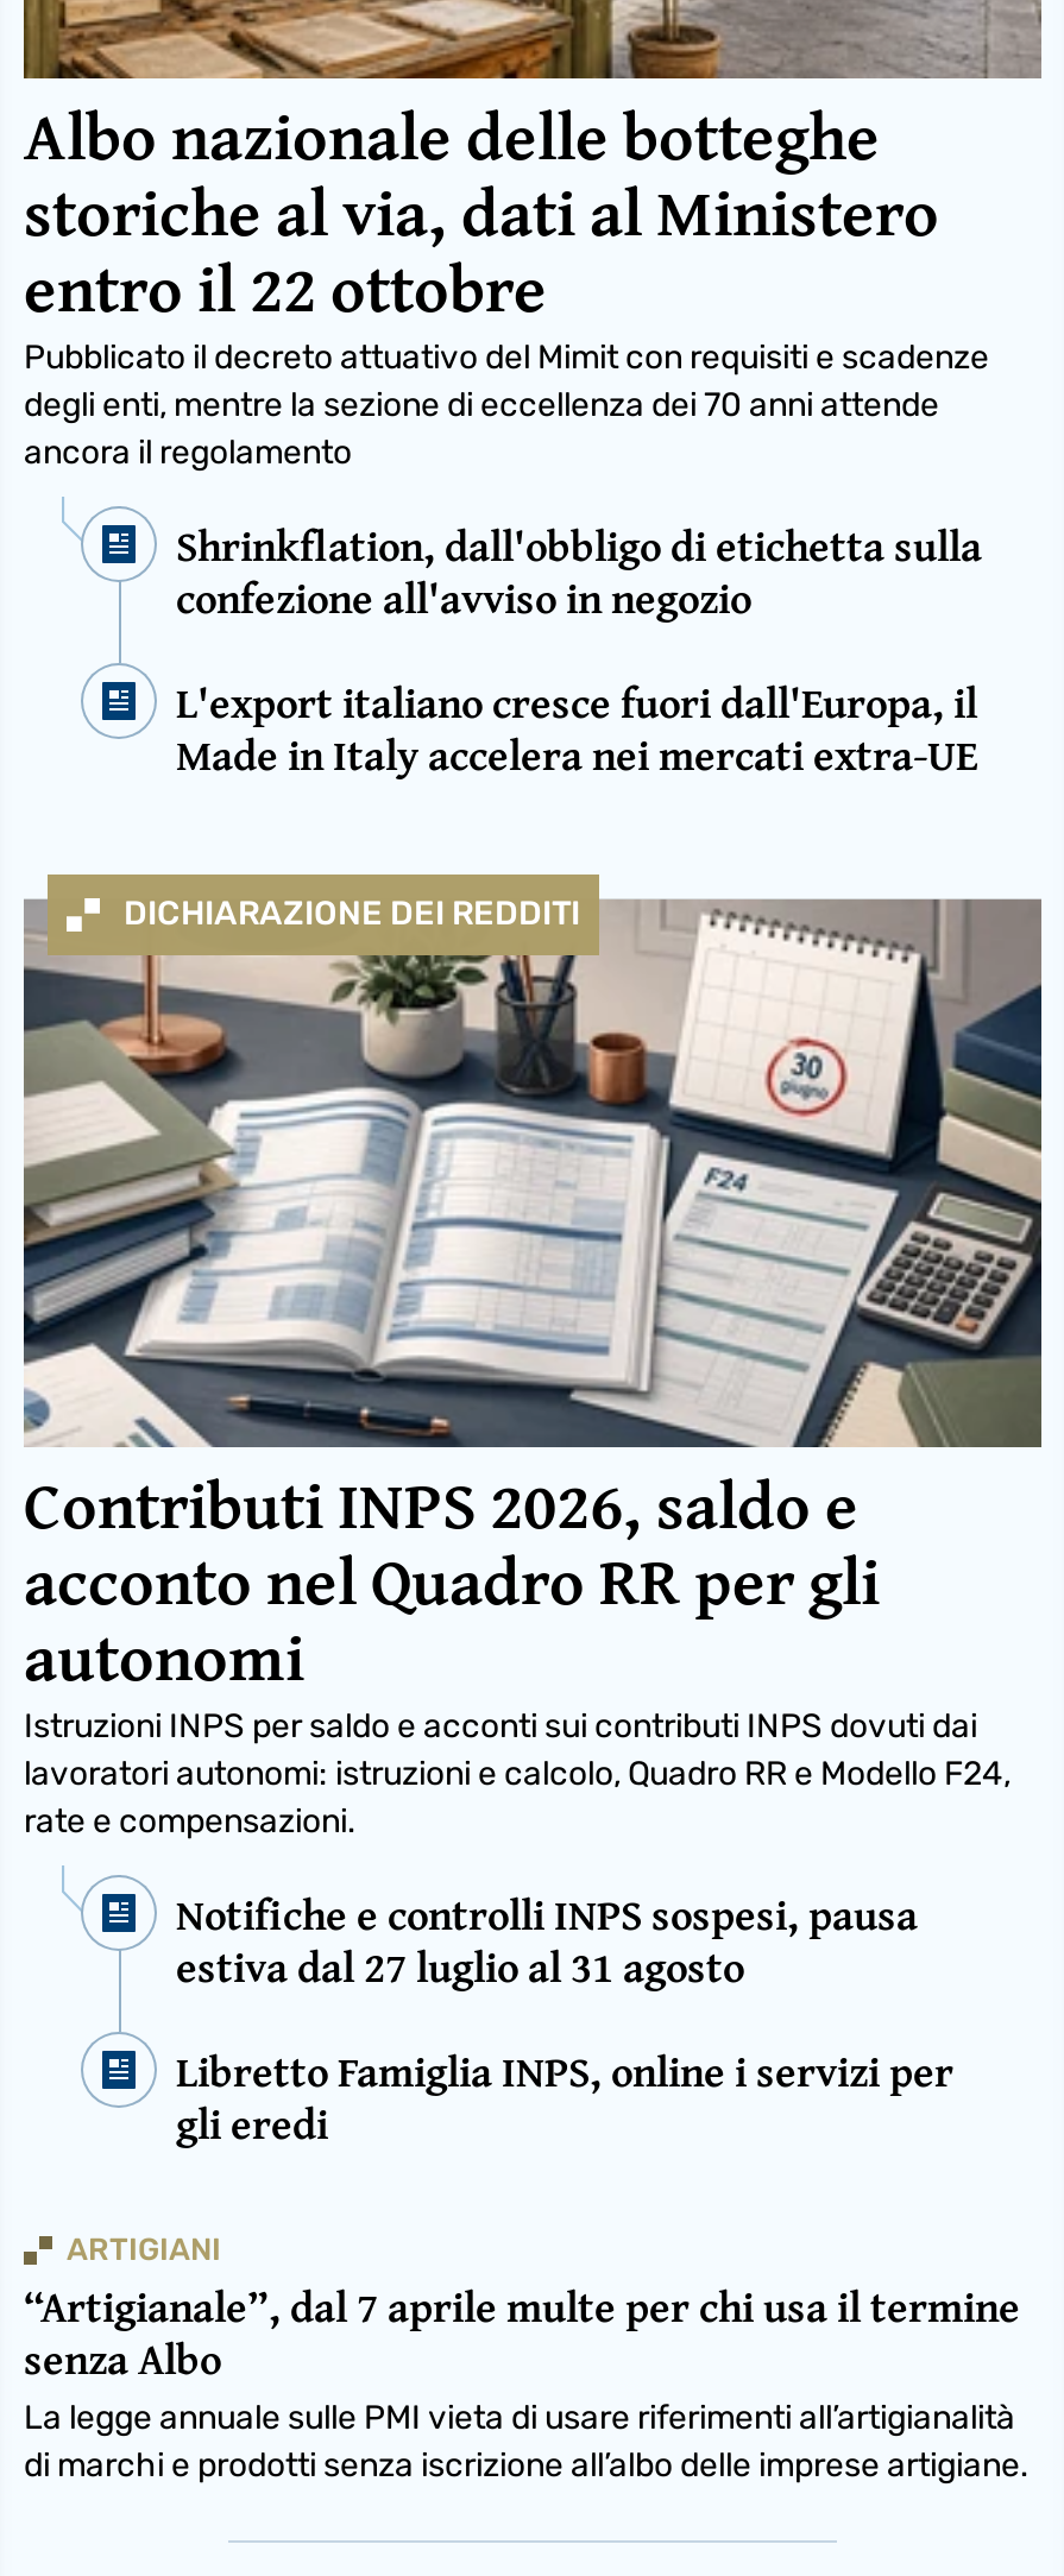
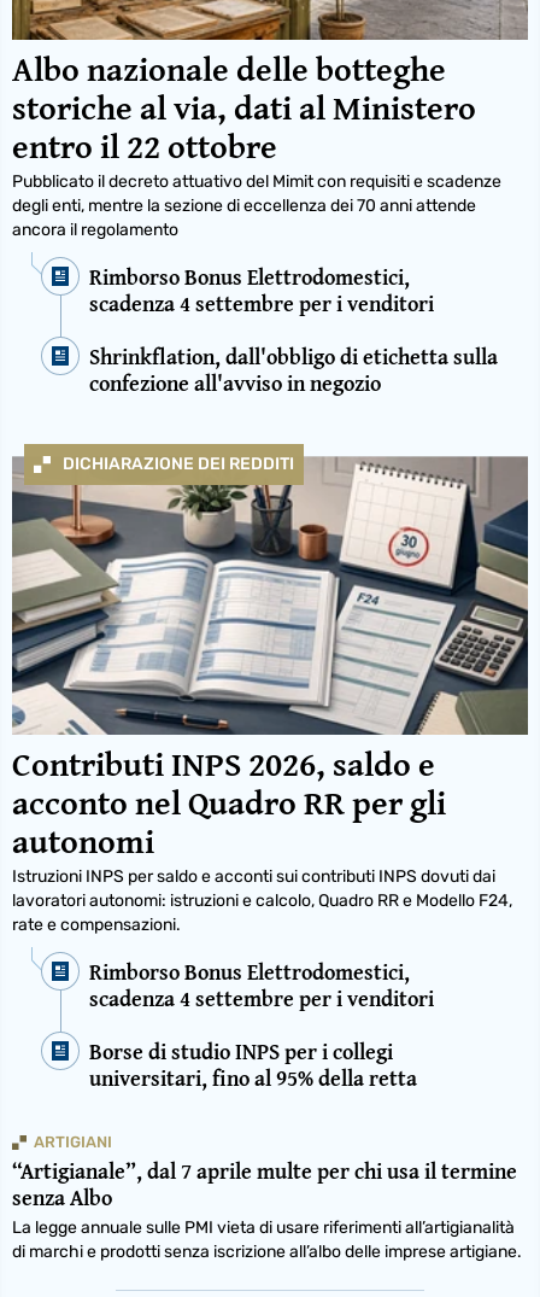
+ Rimborso Bonus Elettrodomestici,
+ scadenza 4 settembre per i venditori

moved down: Shrinkflation, dall'obbligo di etichetta sulla | confezione all'avviso in negozio

- L'export italiano cresce fuori dall'Europa, il
- Made in Italy accelera nei mercati extra-UE

- Notifiche e controlli INPS sospesi, pausa
- estiva dal 27 luglio al 31 agosto
+ Rimborso Bonus Elettrodomestici,
+ scadenza 4 settembre per i venditori

- Libretto Famiglia INPS, online i servizi per
- gli eredi
+ Borse di studio INPS per i collegi
+ universitari, fino al 95% della retta
